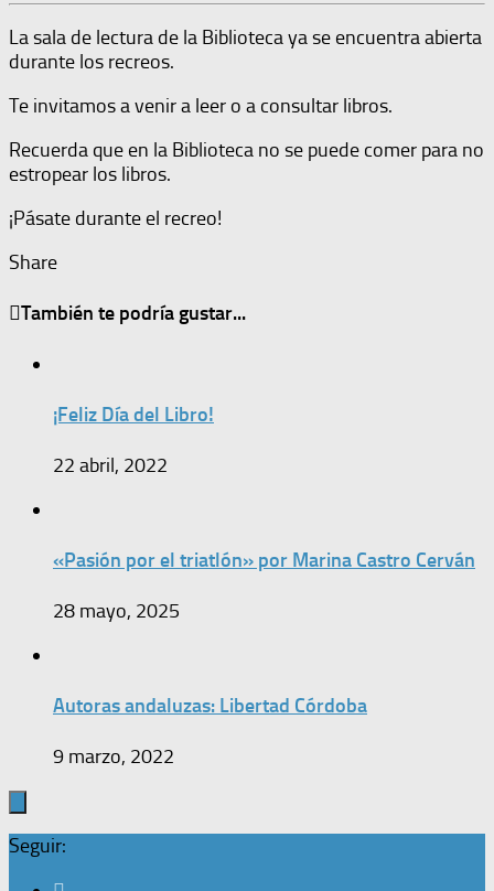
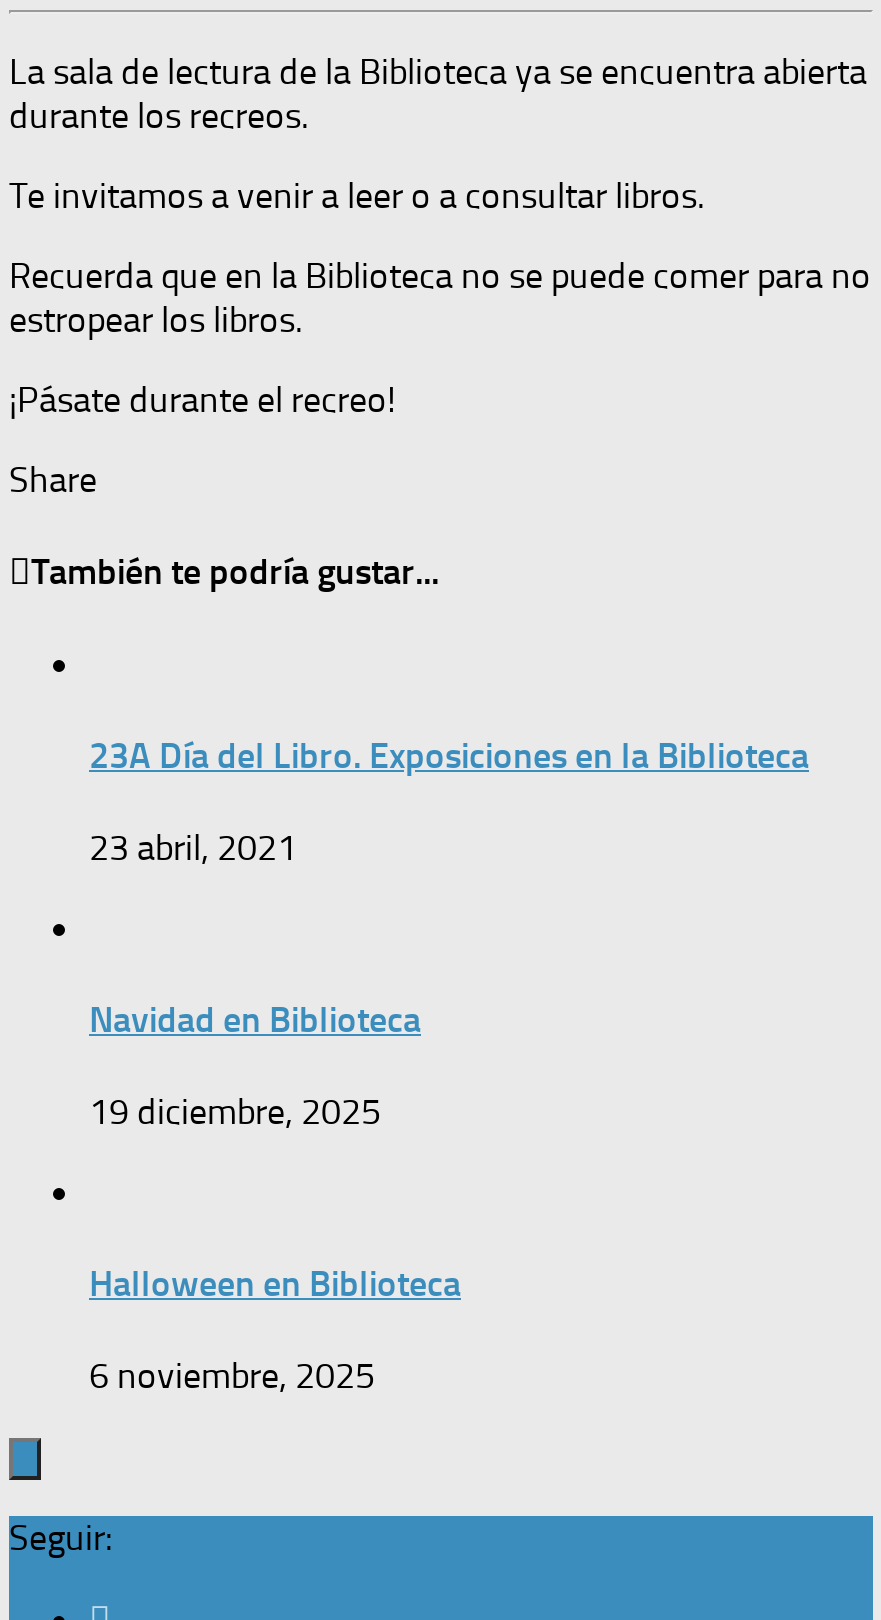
- ¡Feliz Día del Libro!
+ 23A Día del Libro. Exposiciones en la Biblioteca

- 22 abril, 2022
+ 23 abril, 2021

- «Pasión por el triatlón» por Marina Castro Cerván
+ Navidad en Biblioteca

- 28 mayo, 2025
+ 19 diciembre, 2025

- Autoras andaluzas: Libertad Córdoba
+ Halloween en Biblioteca

- 9 marzo, 2022
+ 6 noviembre, 2025
